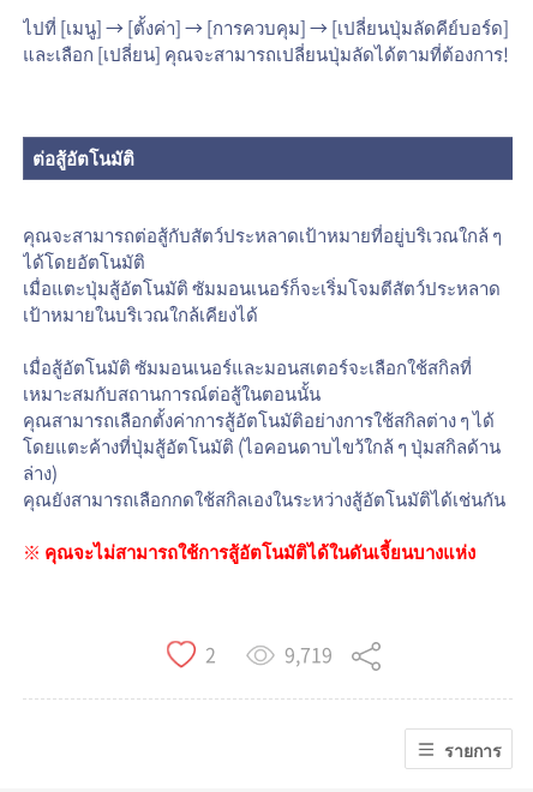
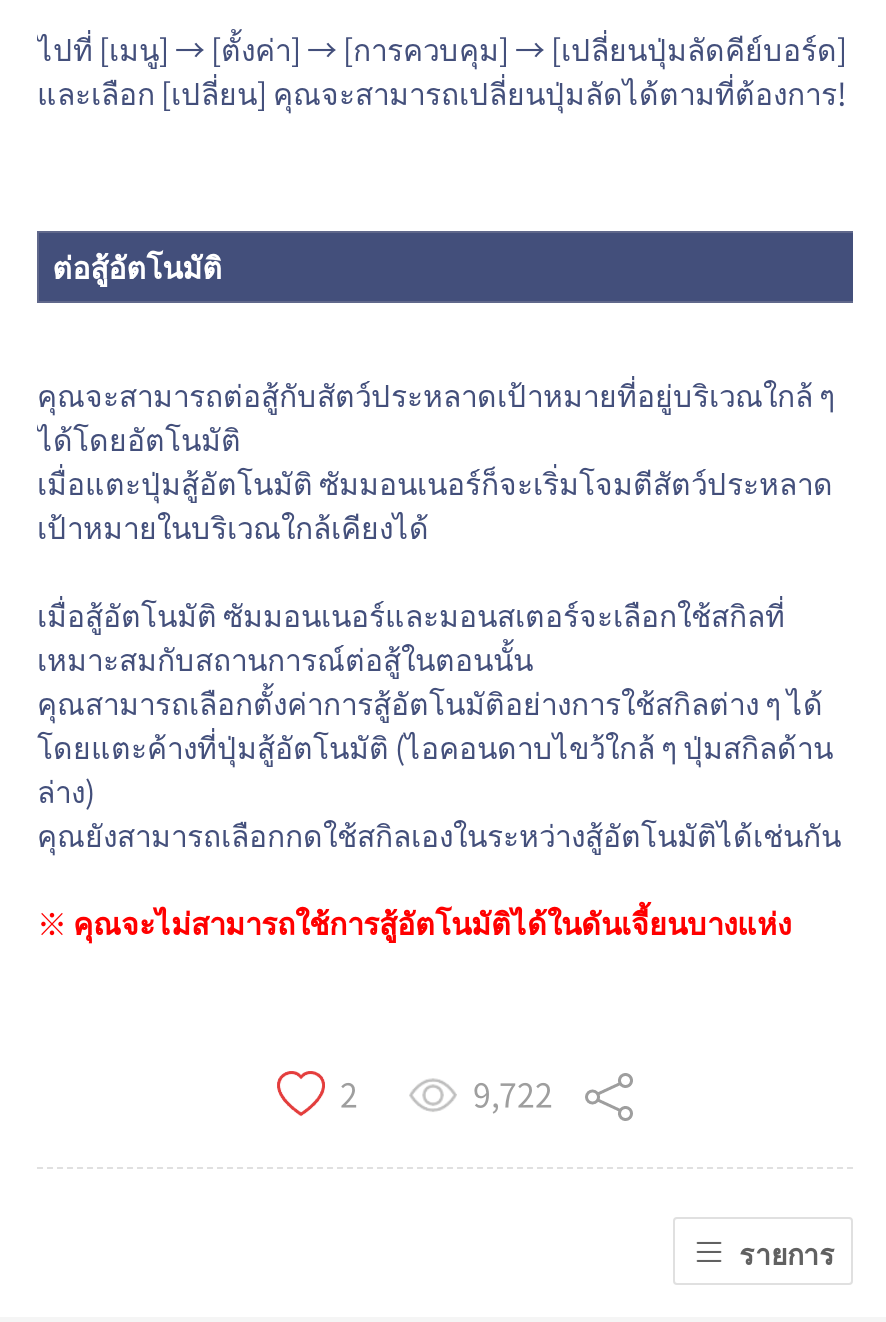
- 9,719
+ 9,722
